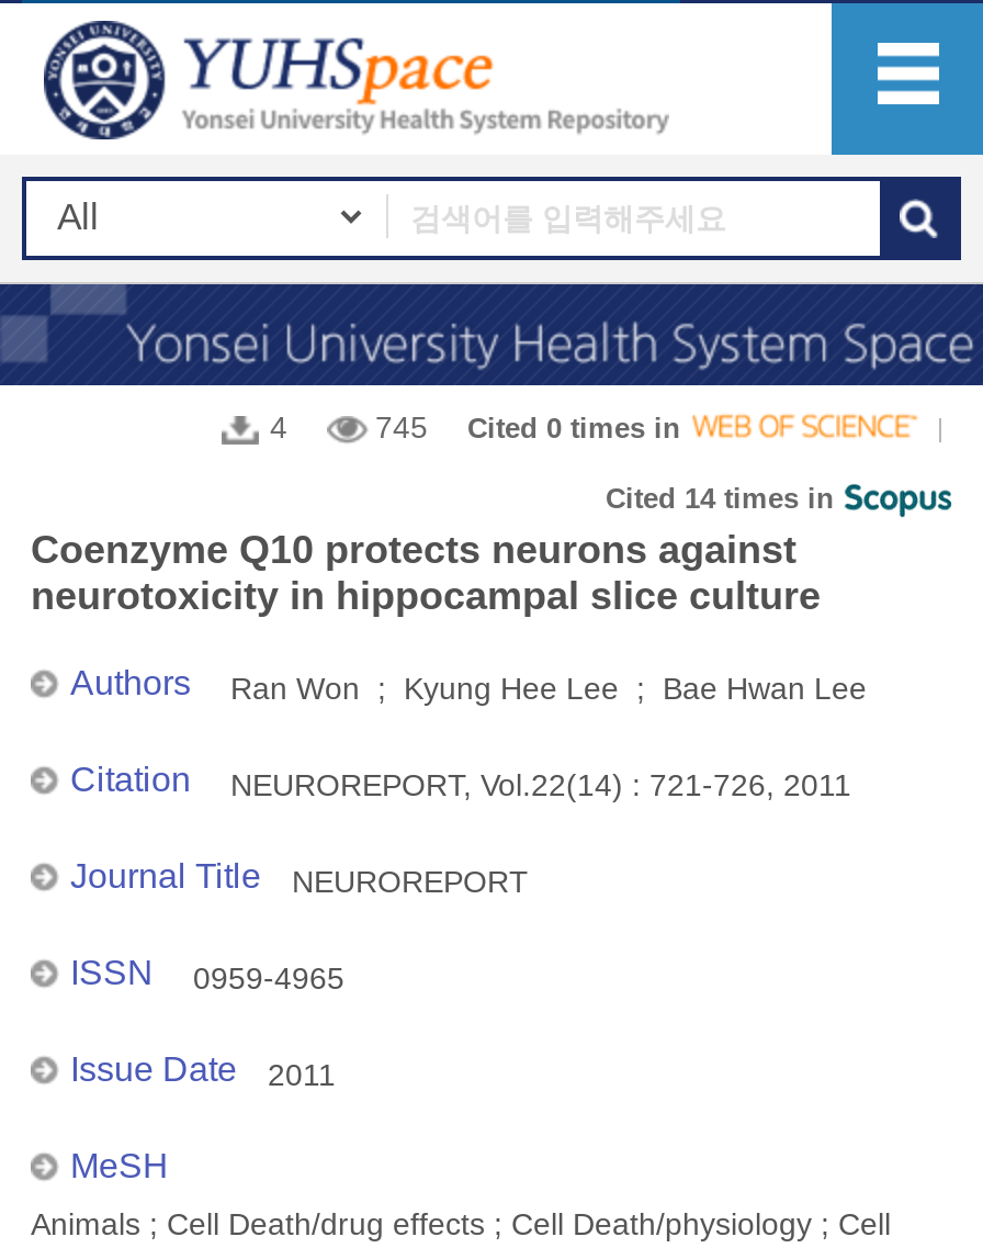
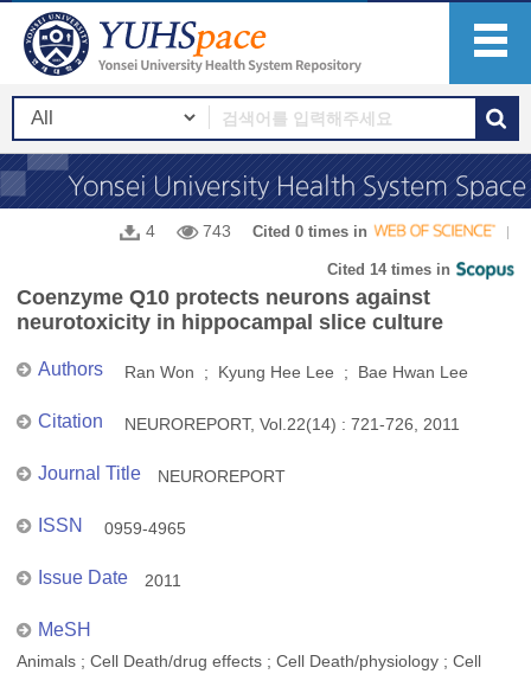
- 745 Cited 0 times in
+ 743 Cited 0 times in
